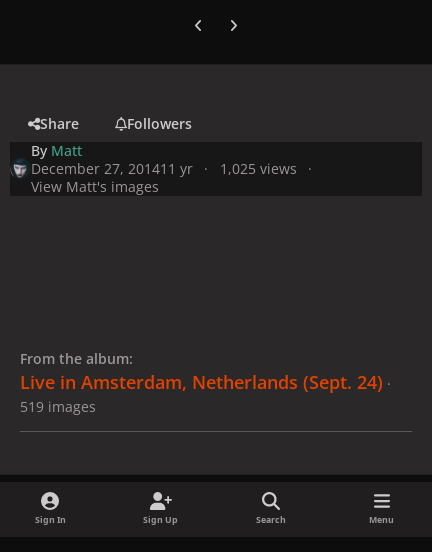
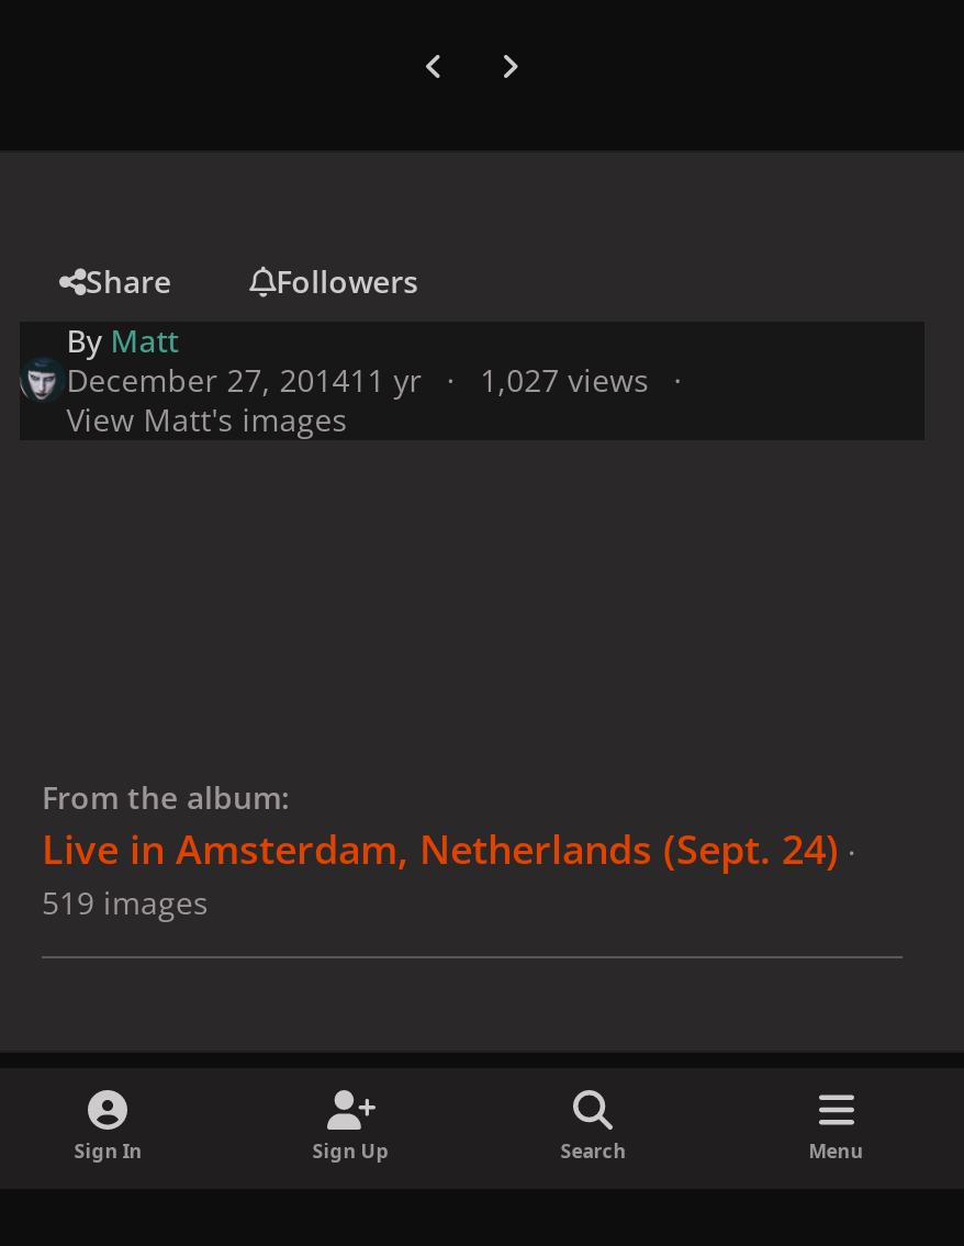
- December 27, 201411 yr 1,025 views
+ December 27, 201411 yr 1,027 views
